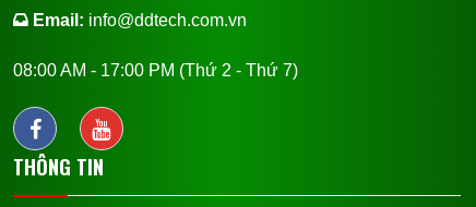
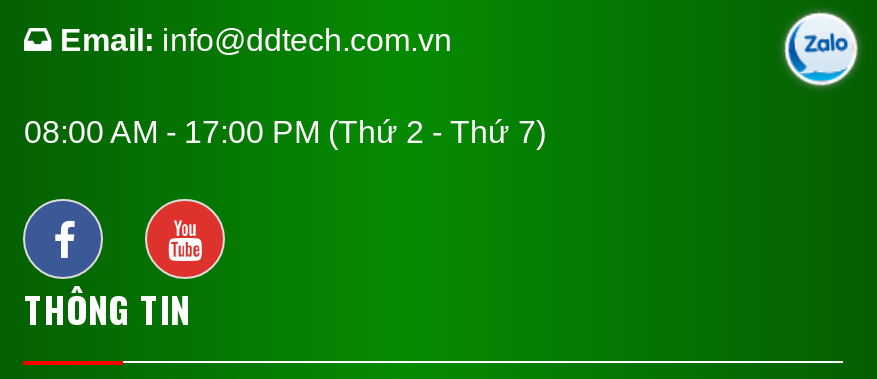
+ [image]
